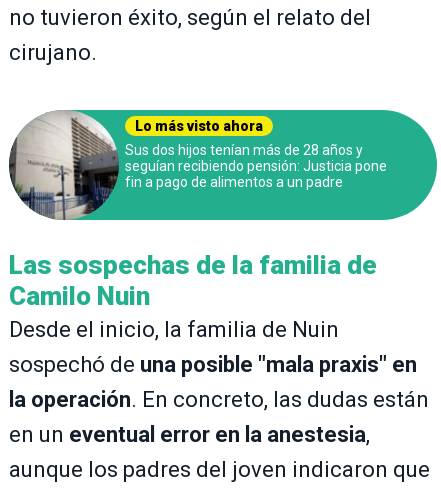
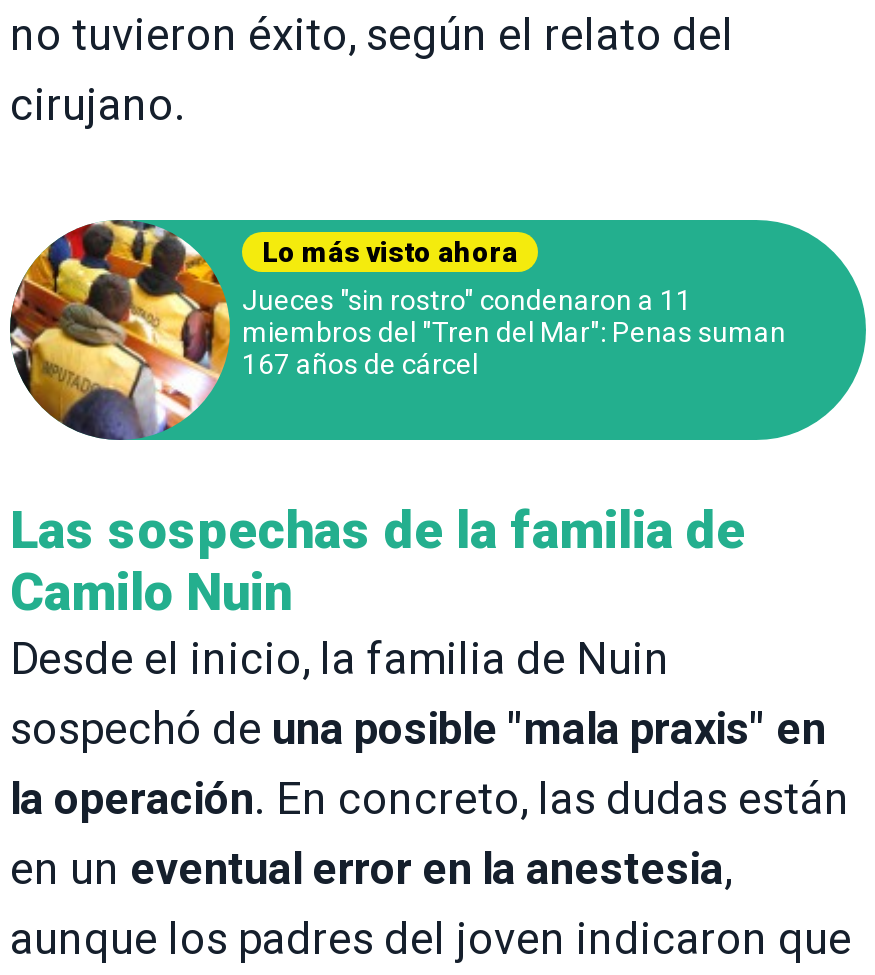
- [image]
- Sus dos hijos tenían más de 28 años y
- seguían recibiendo pensión: Justicia pone
- fin a pago de alimentos a un padre
+ [image]
+ Jueces "sin rostro" condenaron a 11
+ miembros del "Tren del Mar": Penas suman
+ 167 años de cárcel
